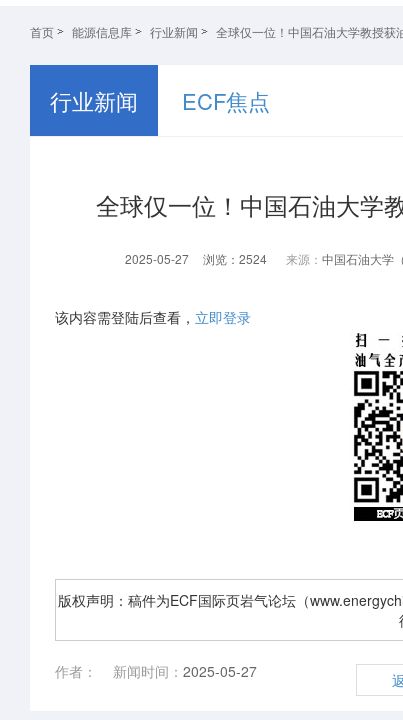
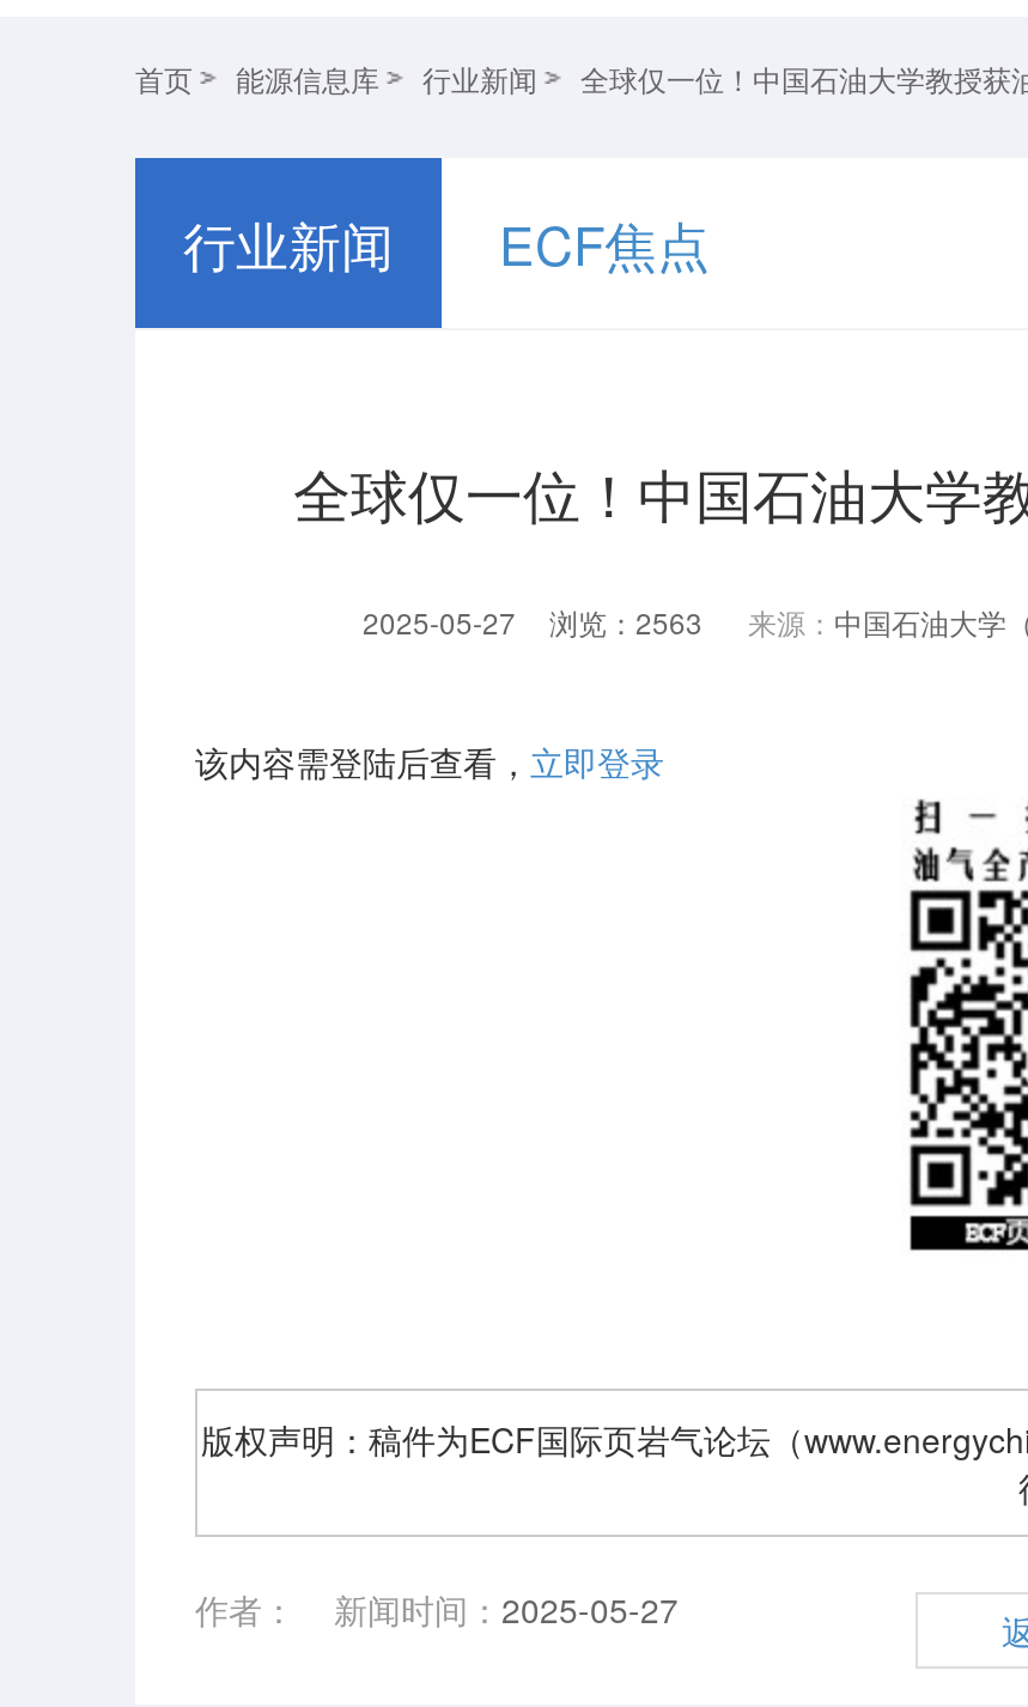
- 浏览：2524
+ 浏览：2563
